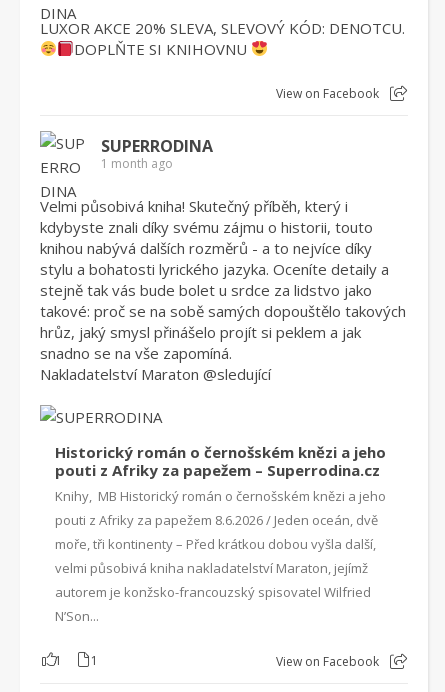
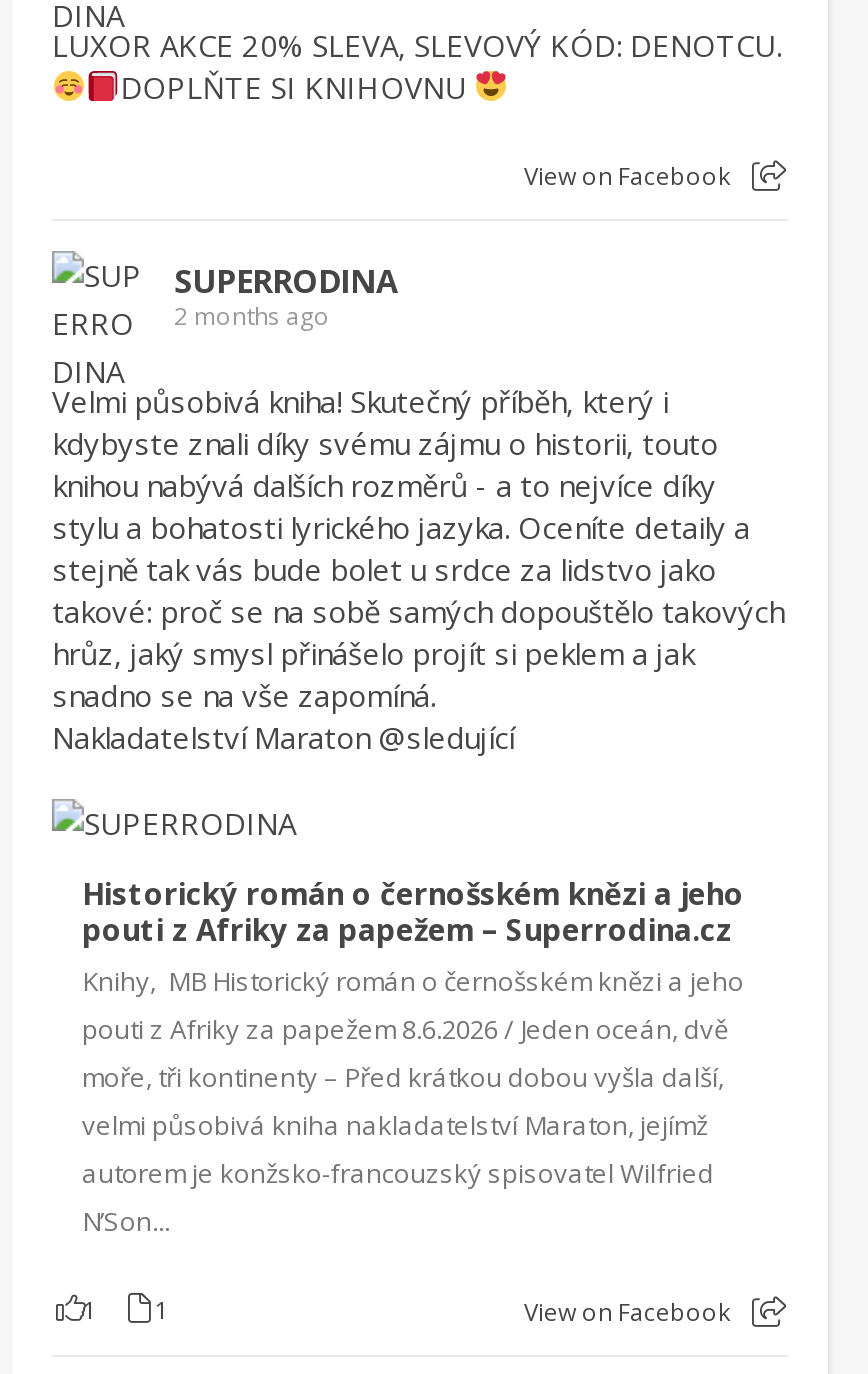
- 1 month ago
+ 2 months ago
